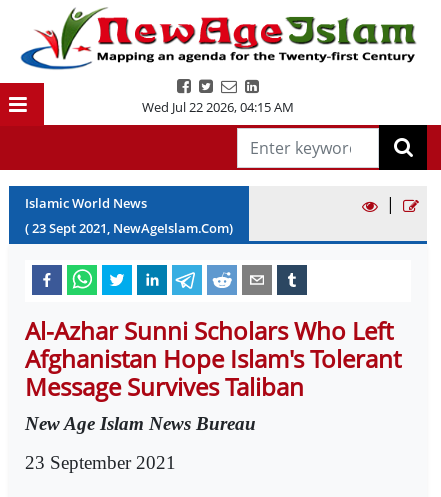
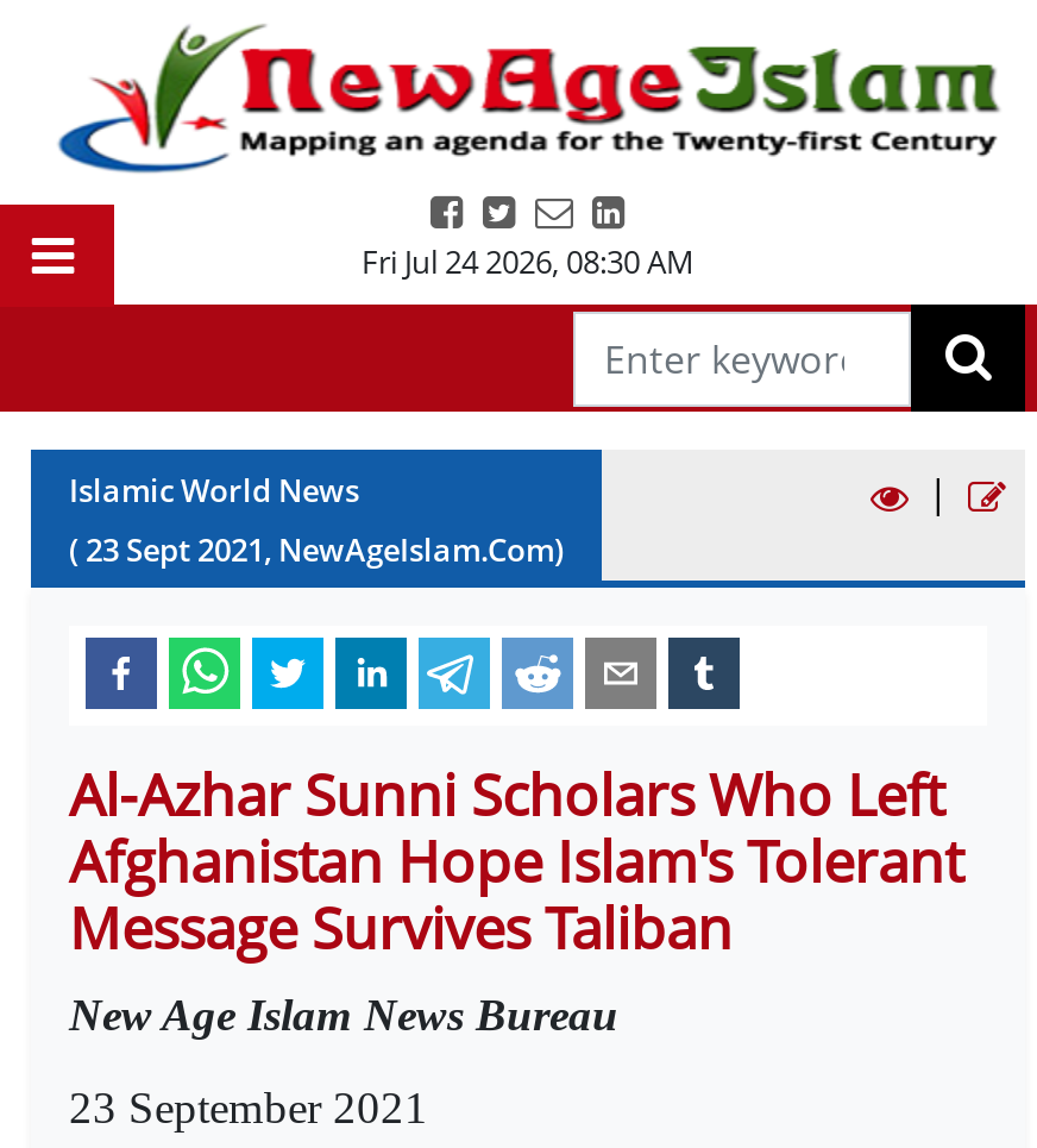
- Wed Jul 22 2026, 04:15 AM
+ Fri Jul 24 2026, 08:30 AM
